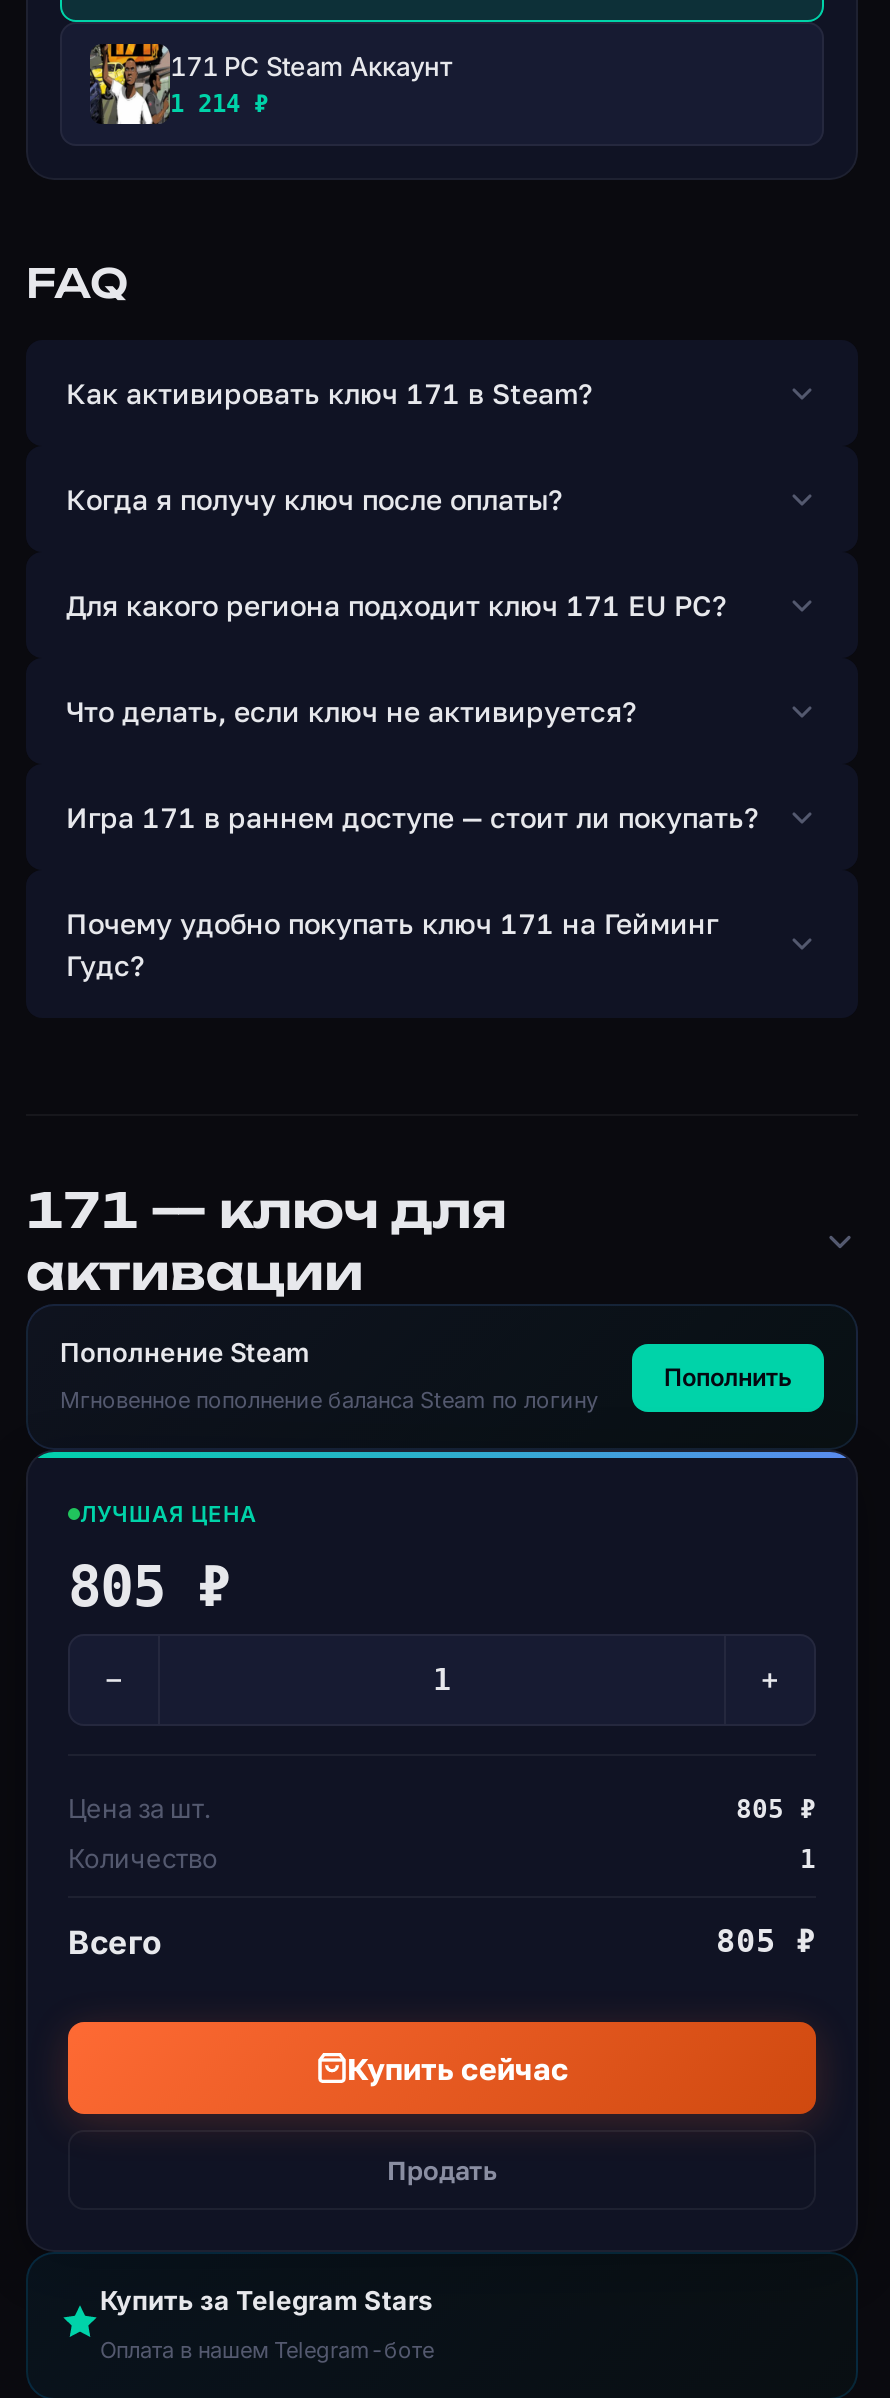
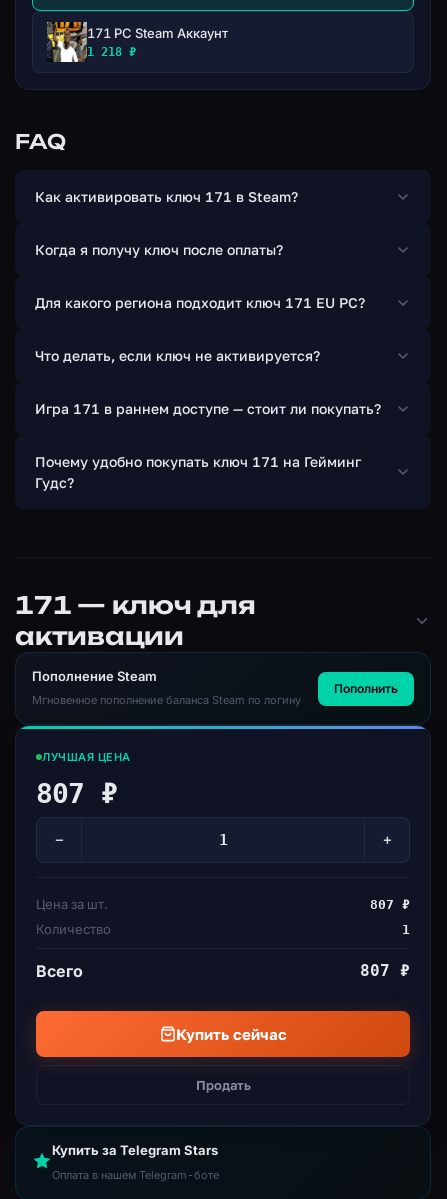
- 1 214 ₽
+ 1 218 ₽

- 805 ₽
+ 807 ₽

- 805 ₽
+ 807 ₽

- 805 ₽
+ 807 ₽
